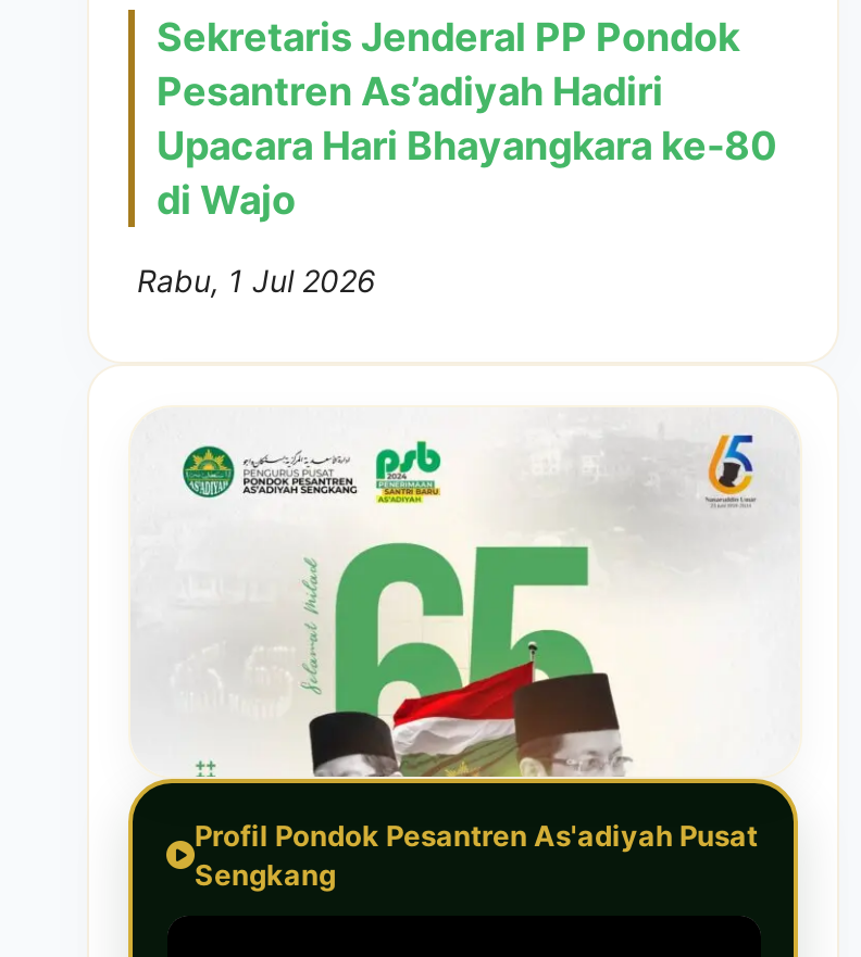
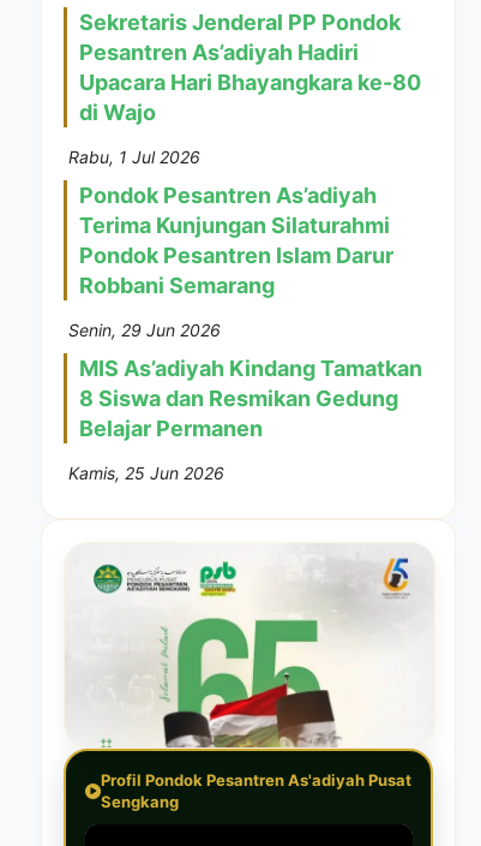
+ Pondok Pesantren As’adiyah
+ Terima Kunjungan Silaturahmi
+ Pondok Pesantren Islam Darur
+ Robbani Semarang
+ Senin, 29 Jun 2026
+ MIS As’adiyah Kindang Tamatkan
+ 8 Siswa dan Resmikan Gedung
+ Belajar Permanen
+ Kamis, 25 Jun 2026
